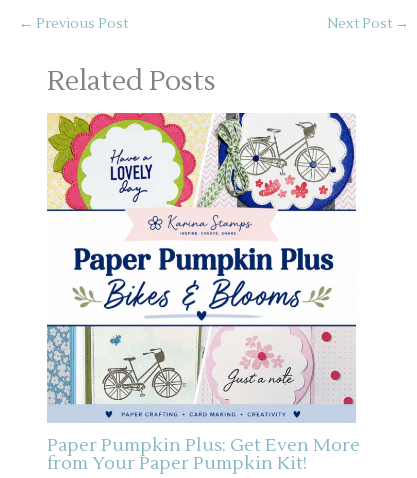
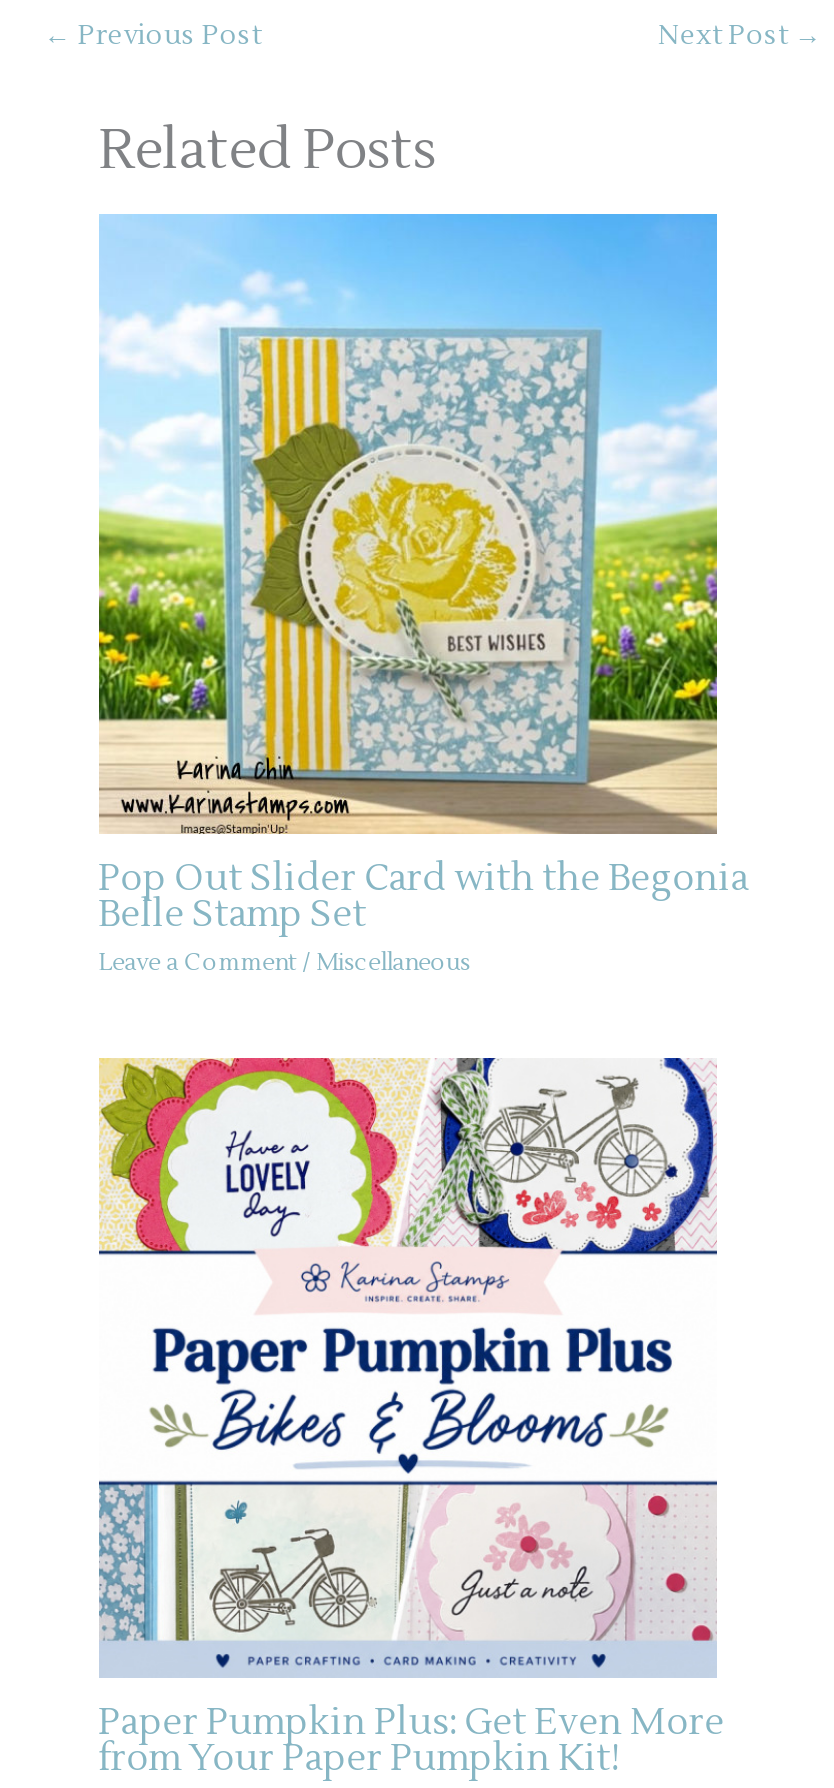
+ [image]
+ Pop Out Slider Card with the Begonia
+ Belle Stamp Set
+ Leave a Comment / Miscellaneous
